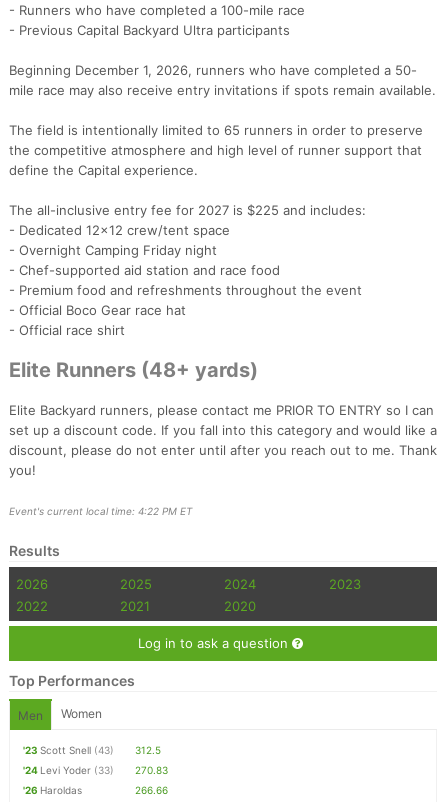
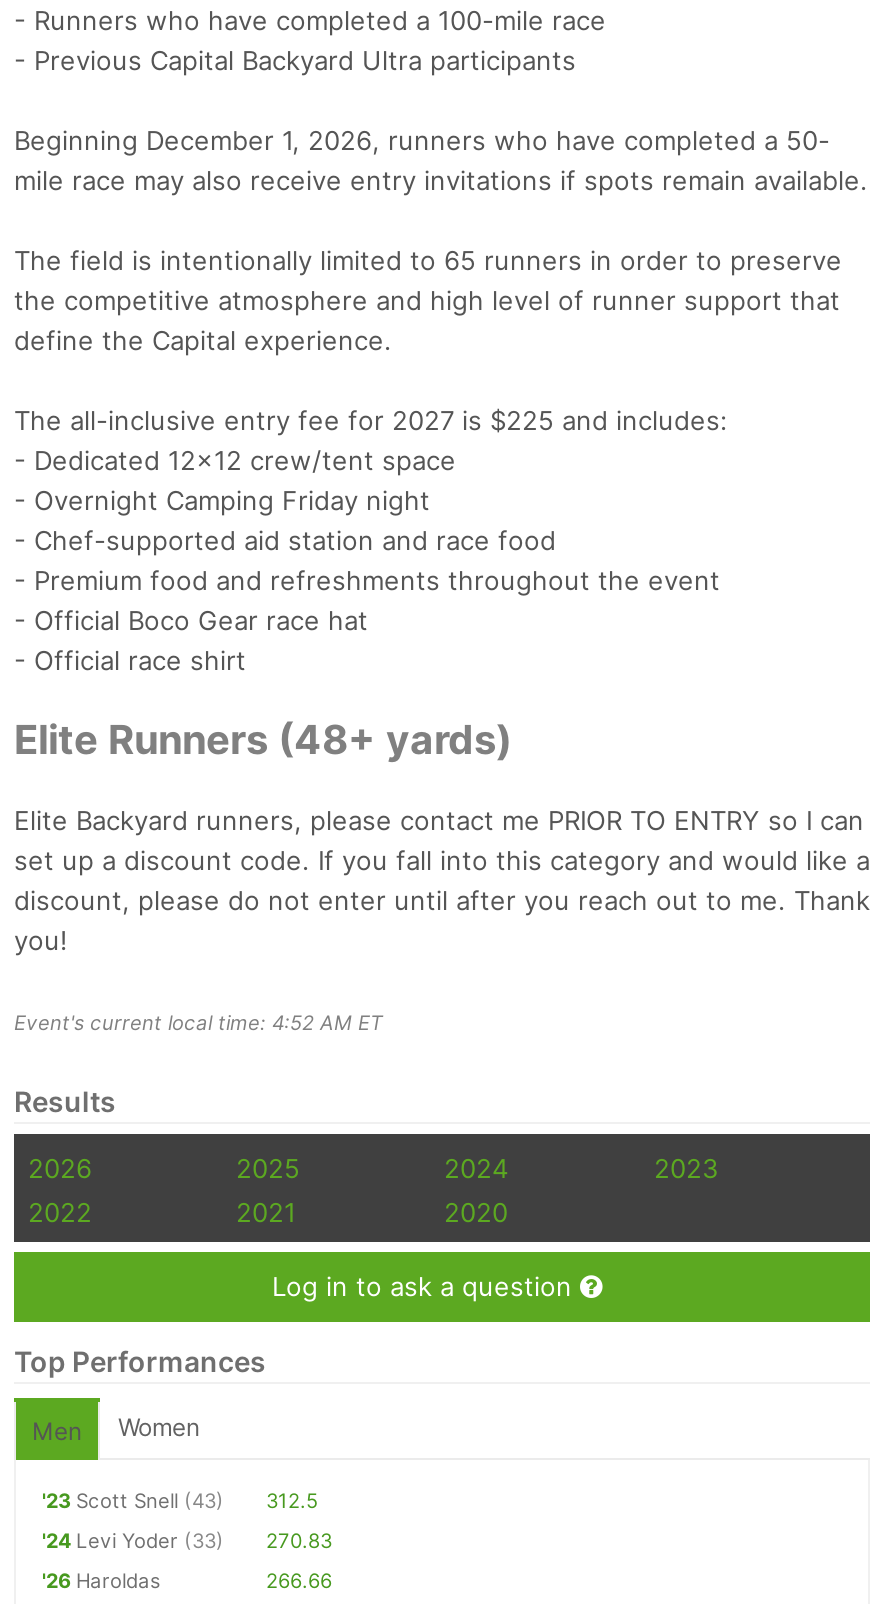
- Event's current local time: 4:22 PM ET
+ Event's current local time: 4:52 AM ET
